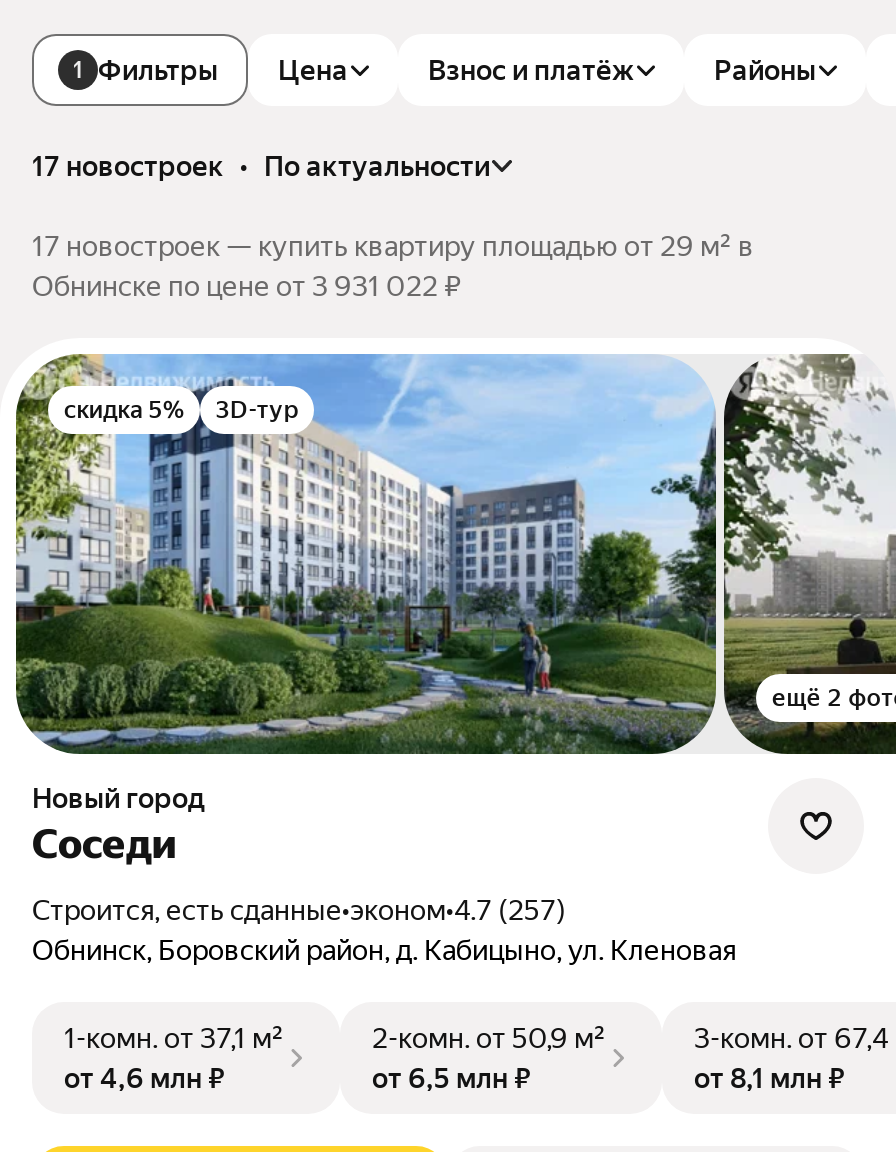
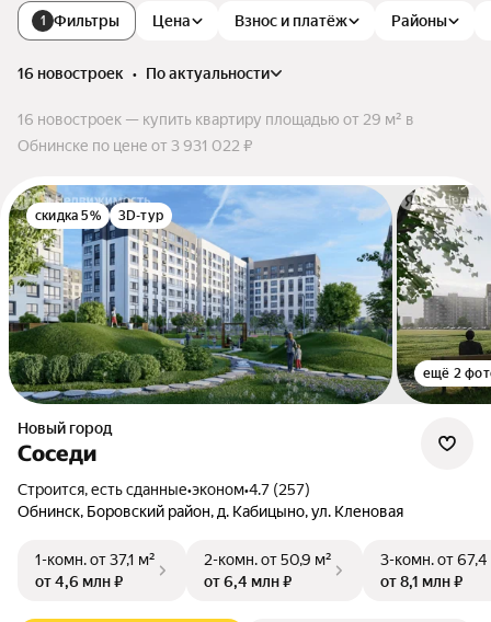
- 17 новостроек • по актуальности
+ 16 новостроек • по актуальности

- 17 новостроек — купить квартиру площадью от 29 м² в
+ 16 новостроек — купить квартиру площадью от 29 м² в

- от 6,5 млн ₽
+ от 6,4 млн ₽
